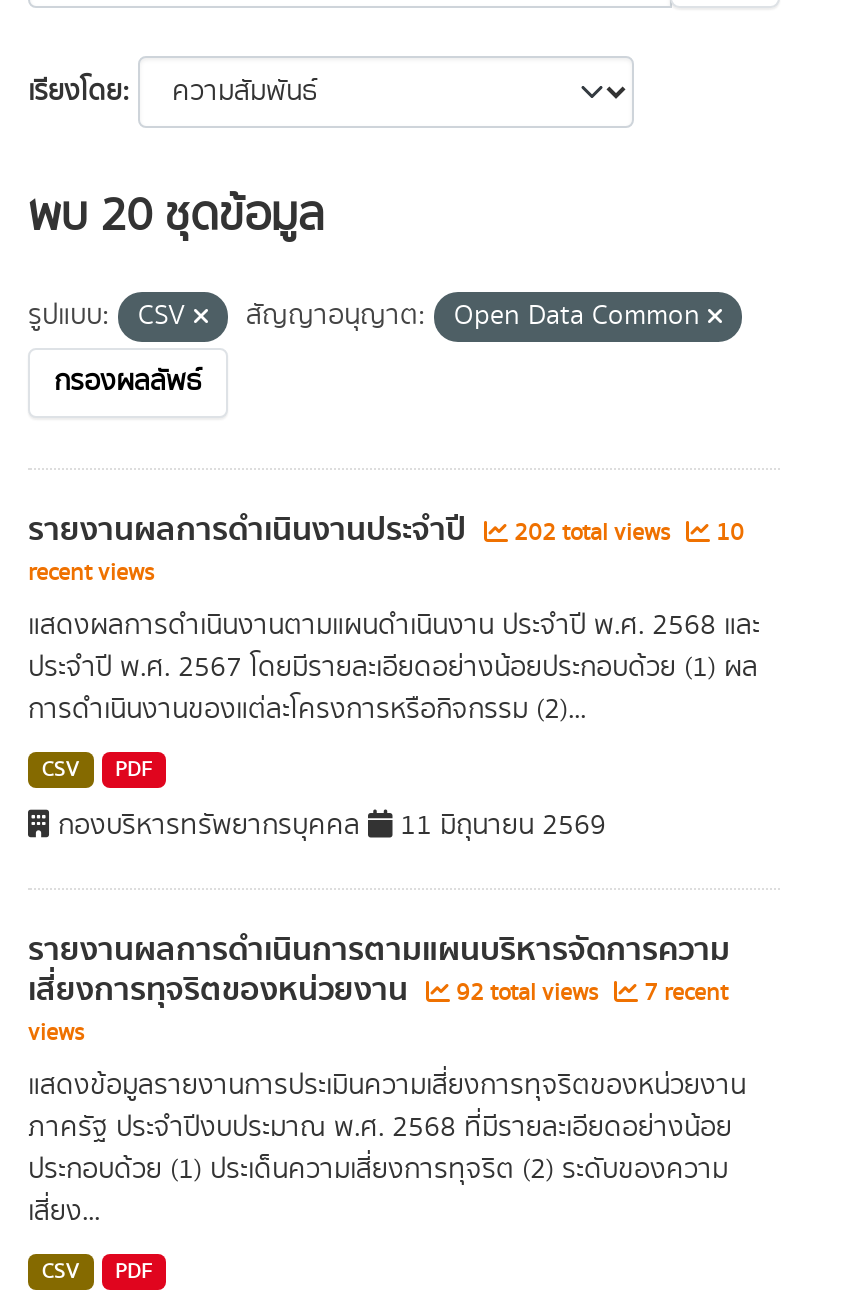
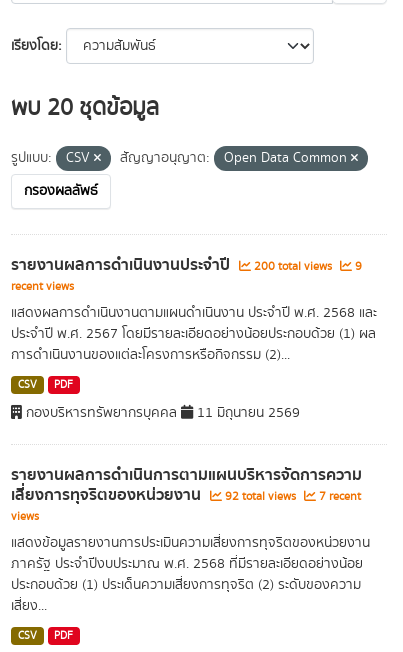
- 202 total views
+ 200 total views

- 10
+ 9
